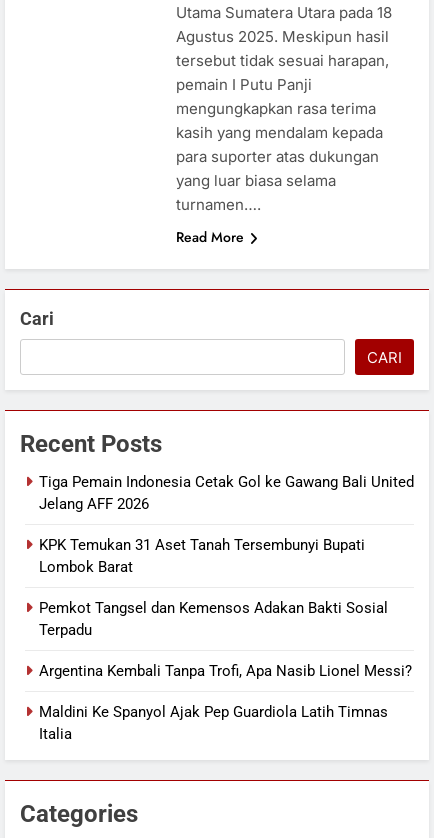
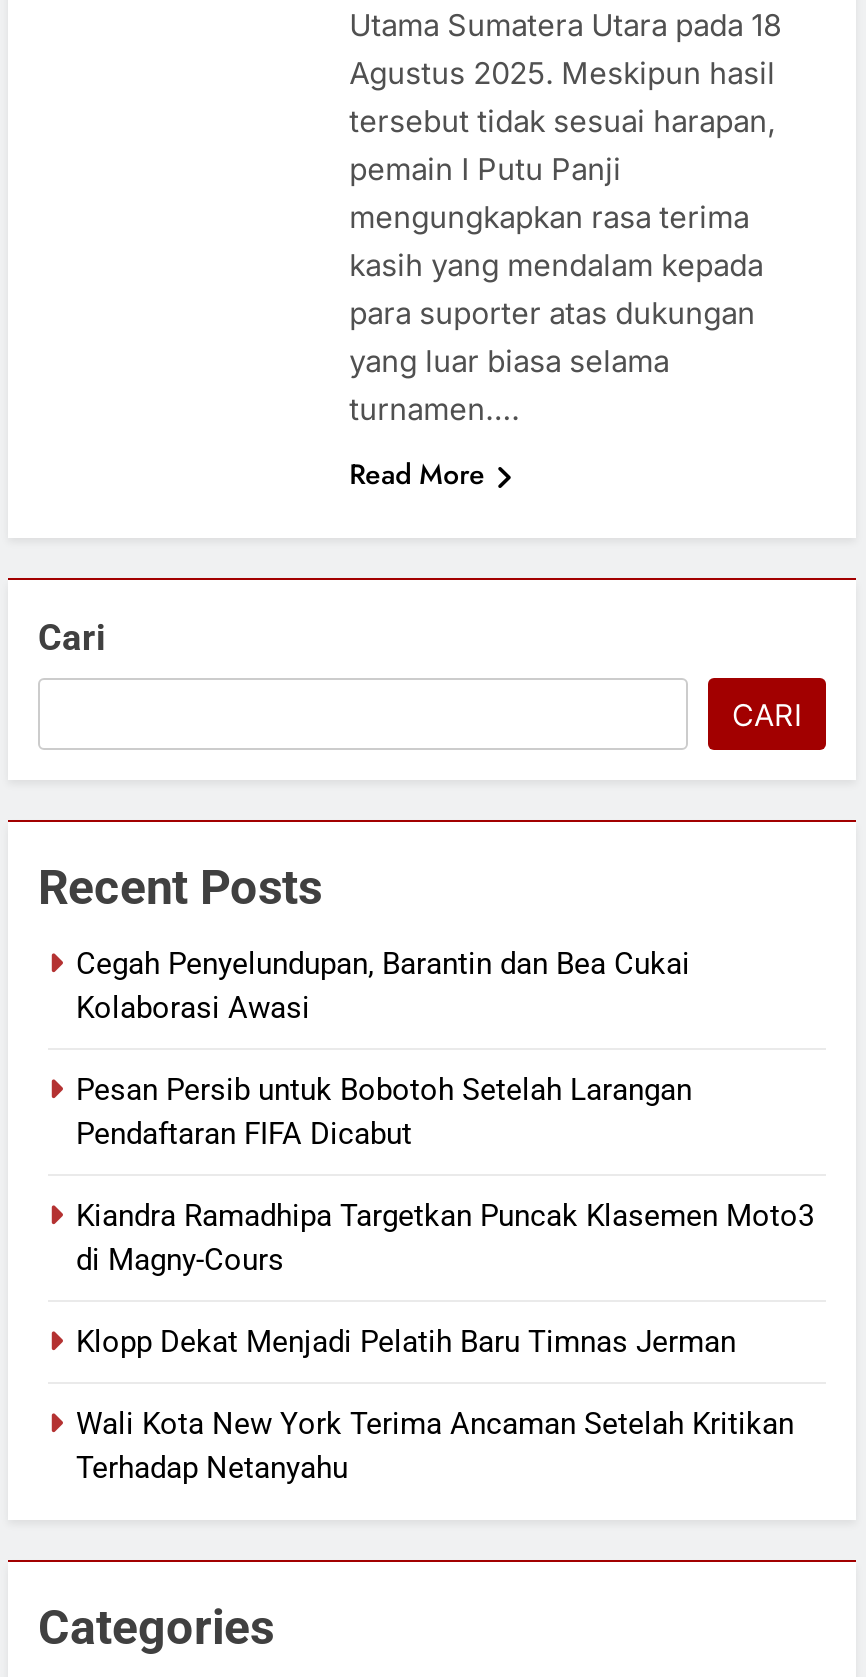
- Tiga Pemain Indonesia Cetak Gol ke Gawang Bali United
- Jelang AFF 2026
+ Cegah Penyelundupan, Barantin dan Bea Cukai
+ Kolaborasi Awasi

- KPK Temukan 31 Aset Tanah Tersembunyi Bupati
- Lombok Barat
+ Pesan Persib untuk Bobotoh Setelah Larangan
+ Pendaftaran FIFA Dicabut

- Pemkot Tangsel dan Kemensos Adakan Bakti Sosial
- Terpadu
+ Kiandra Ramadhipa Targetkan Puncak Klasemen Moto3
+ di Magny-Cours

- Argentina Kembali Tanpa Trofi, Apa Nasib Lionel Messi?
+ Klopp Dekat Menjadi Pelatih Baru Timnas Jerman

- Maldini Ke Spanyol Ajak Pep Guardiola Latih Timnas
- Italia
+ Wali Kota New York Terima Ancaman Setelah Kritikan
+ Terhadap Netanyahu
